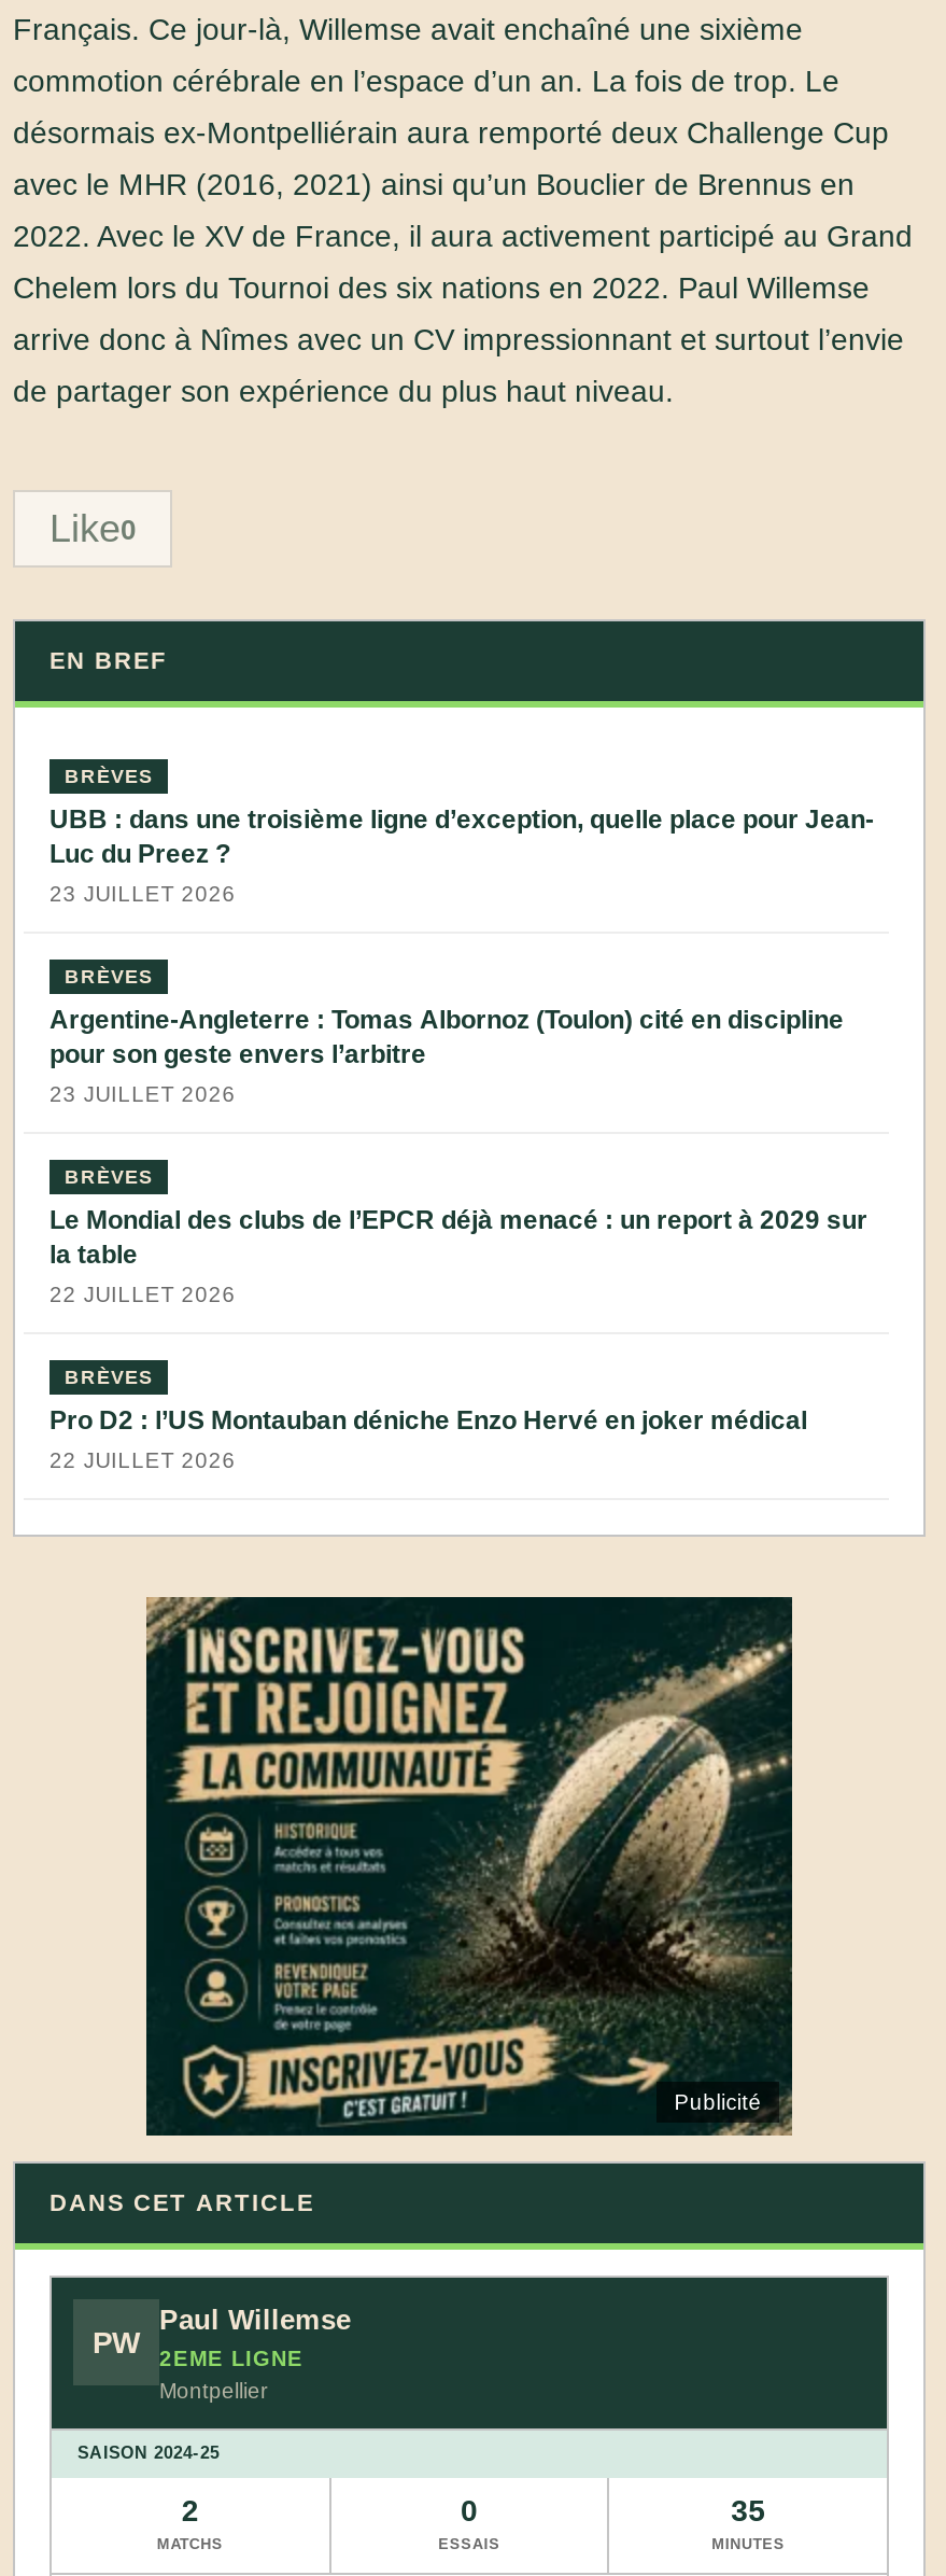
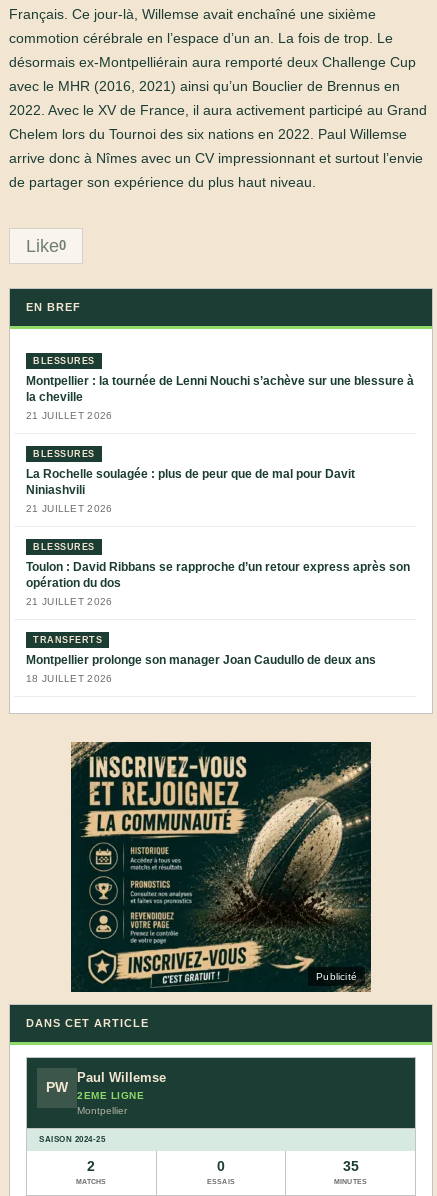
- BRÈVES
+ BLESSURES

- UBB : dans une troisième ligne d’exception, quelle place pour Jean-
- Luc du Preez ?
- 23 JUILLET 2026
+ Montpellier : la tournée de Lenni Nouchi s’achève sur une blessure à
+ la cheville
+ 21 JUILLET 2026

- BRÈVES
+ BLESSURES

- Argentine-Angleterre : Tomas Albornoz (Toulon) cité en discipline
- pour son geste envers l’arbitre
- 23 JUILLET 2026
+ La Rochelle soulagée : plus de peur que de mal pour Davit
+ Niniashvili
+ 21 JUILLET 2026

- BRÈVES
+ BLESSURES

- Le Mondial des clubs de l’EPCR déjà menacé : un report à 2029 sur
- la table
- 22 JUILLET 2026
+ Toulon : David Ribbans se rapproche d’un retour express après son
+ opération du dos
+ 21 JUILLET 2026

- BRÈVES
+ TRANSFERTS

- Pro D2 : l’US Montauban déniche Enzo Hervé en joker médical
- 22 JUILLET 2026
+ Montpellier prolonge son manager Joan Caudullo de deux ans
+ 18 JUILLET 2026
